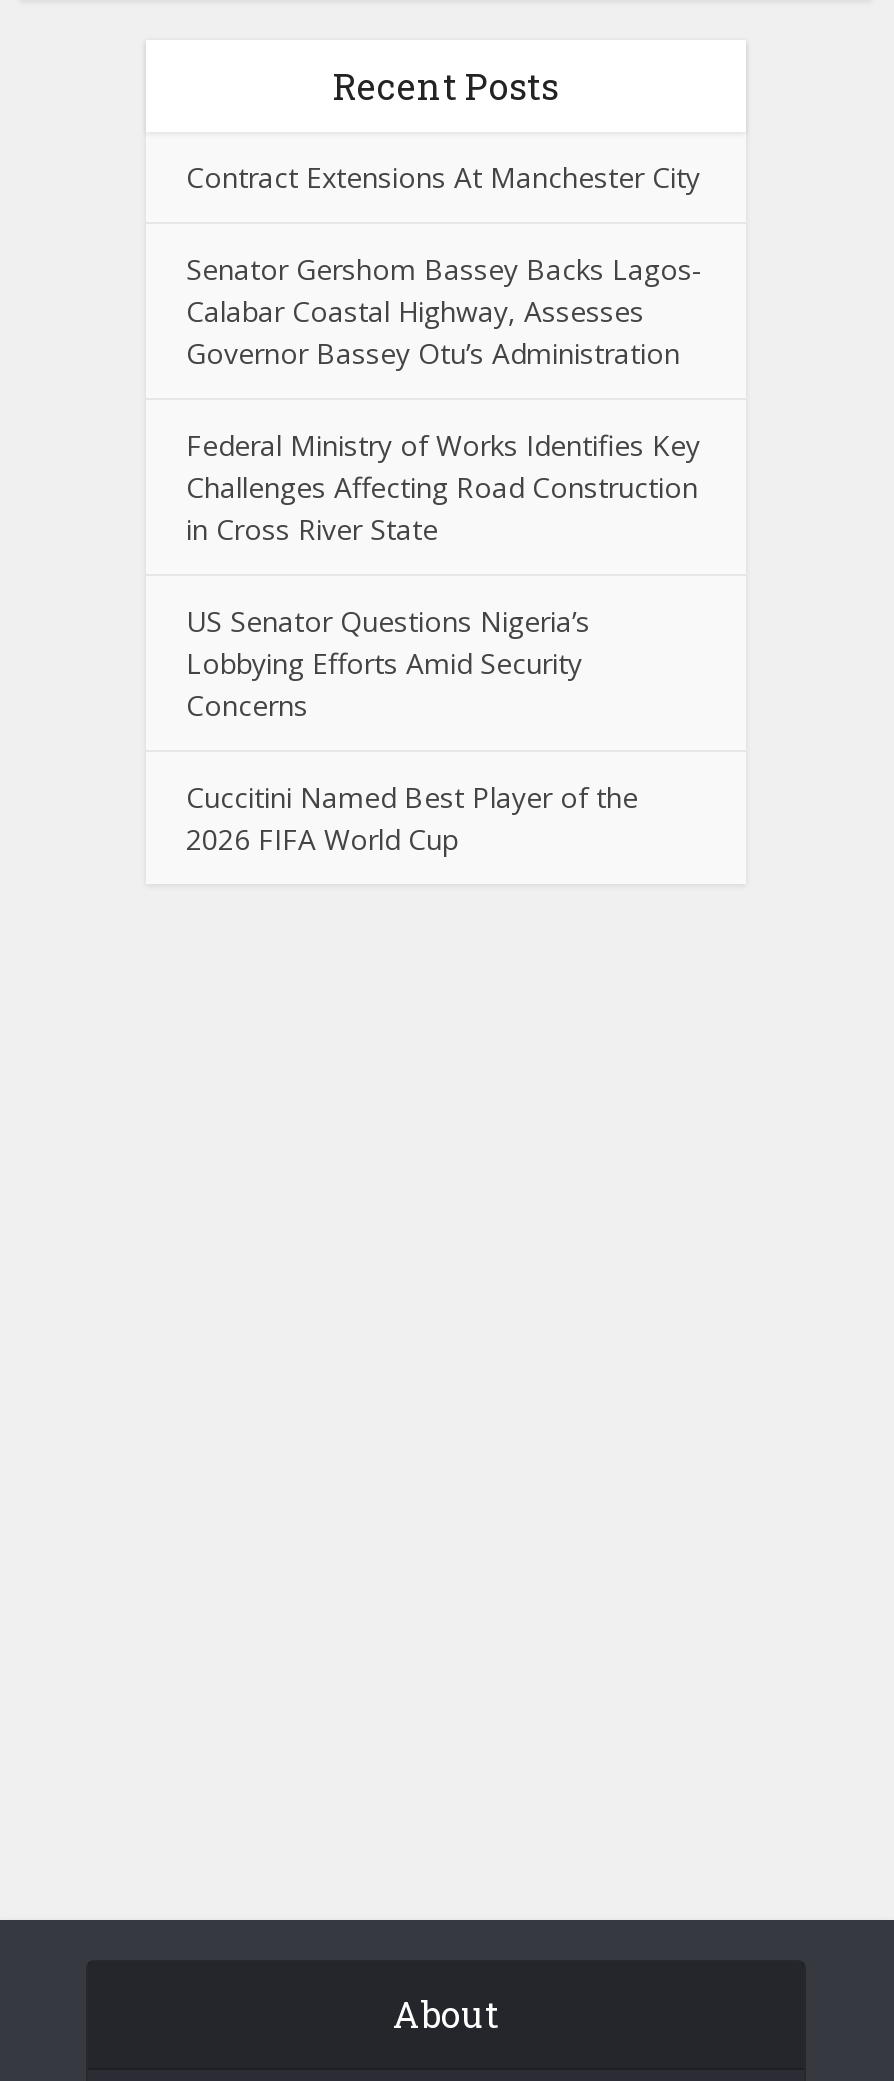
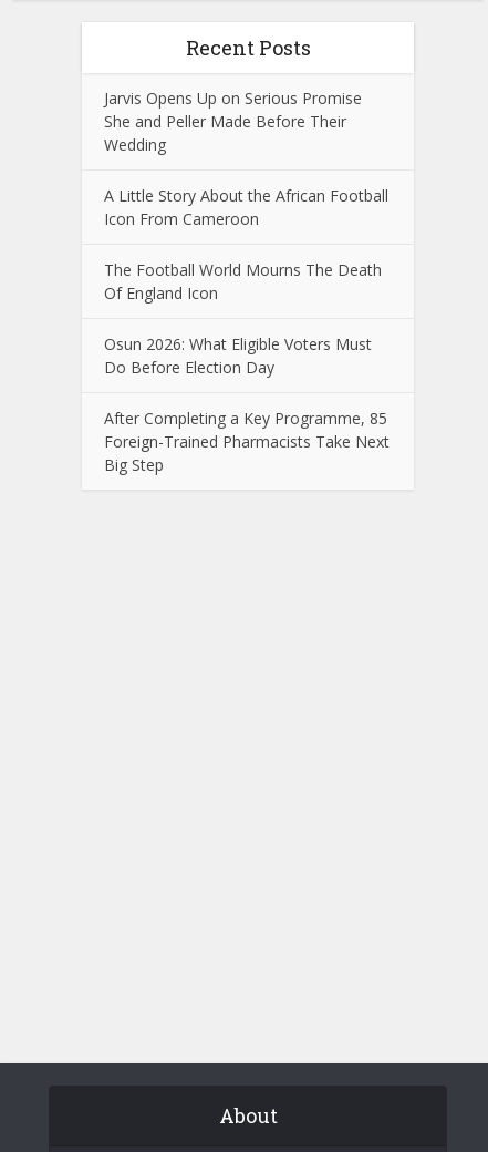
- Contract Extensions At Manchester City
+ Jarvis Opens Up on Serious Promise
+ She and Peller Made Before Their
+ Wedding

- Senator Gershom Bassey Backs Lagos-
- Calabar Coastal Highway, Assesses
- Governor Bassey Otu’s Administration
+ A Little Story About the African Football
+ Icon From Cameroon

- Federal Ministry of Works Identifies Key
- Challenges Affecting Road Construction
- in Cross River State
+ The Football World Mourns The Death
+ Of England Icon

- US Senator Questions Nigeria’s
- Lobbying Efforts Amid Security
- Concerns
+ Osun 2026: What Eligible Voters Must
+ Do Before Election Day

- Cuccitini Named Best Player of the
- 2026 FIFA World Cup
+ After Completing a Key Programme, 85
+ Foreign-Trained Pharmacists Take Next
+ Big Step
